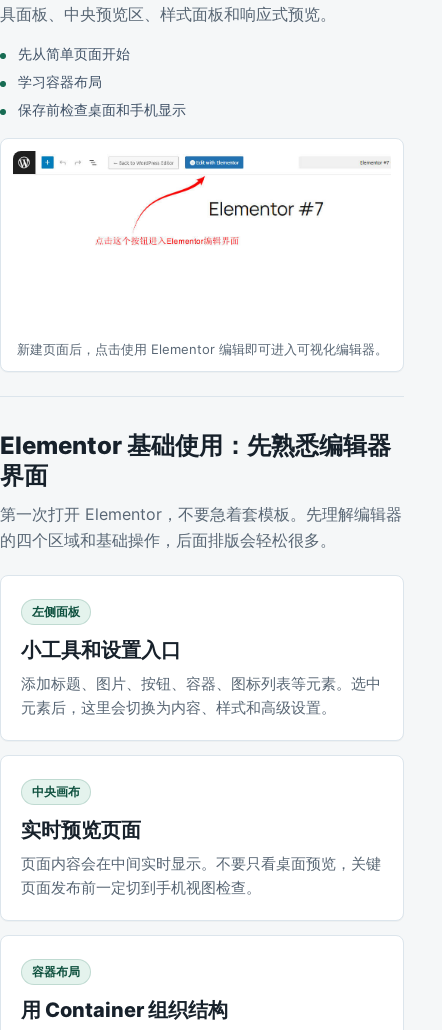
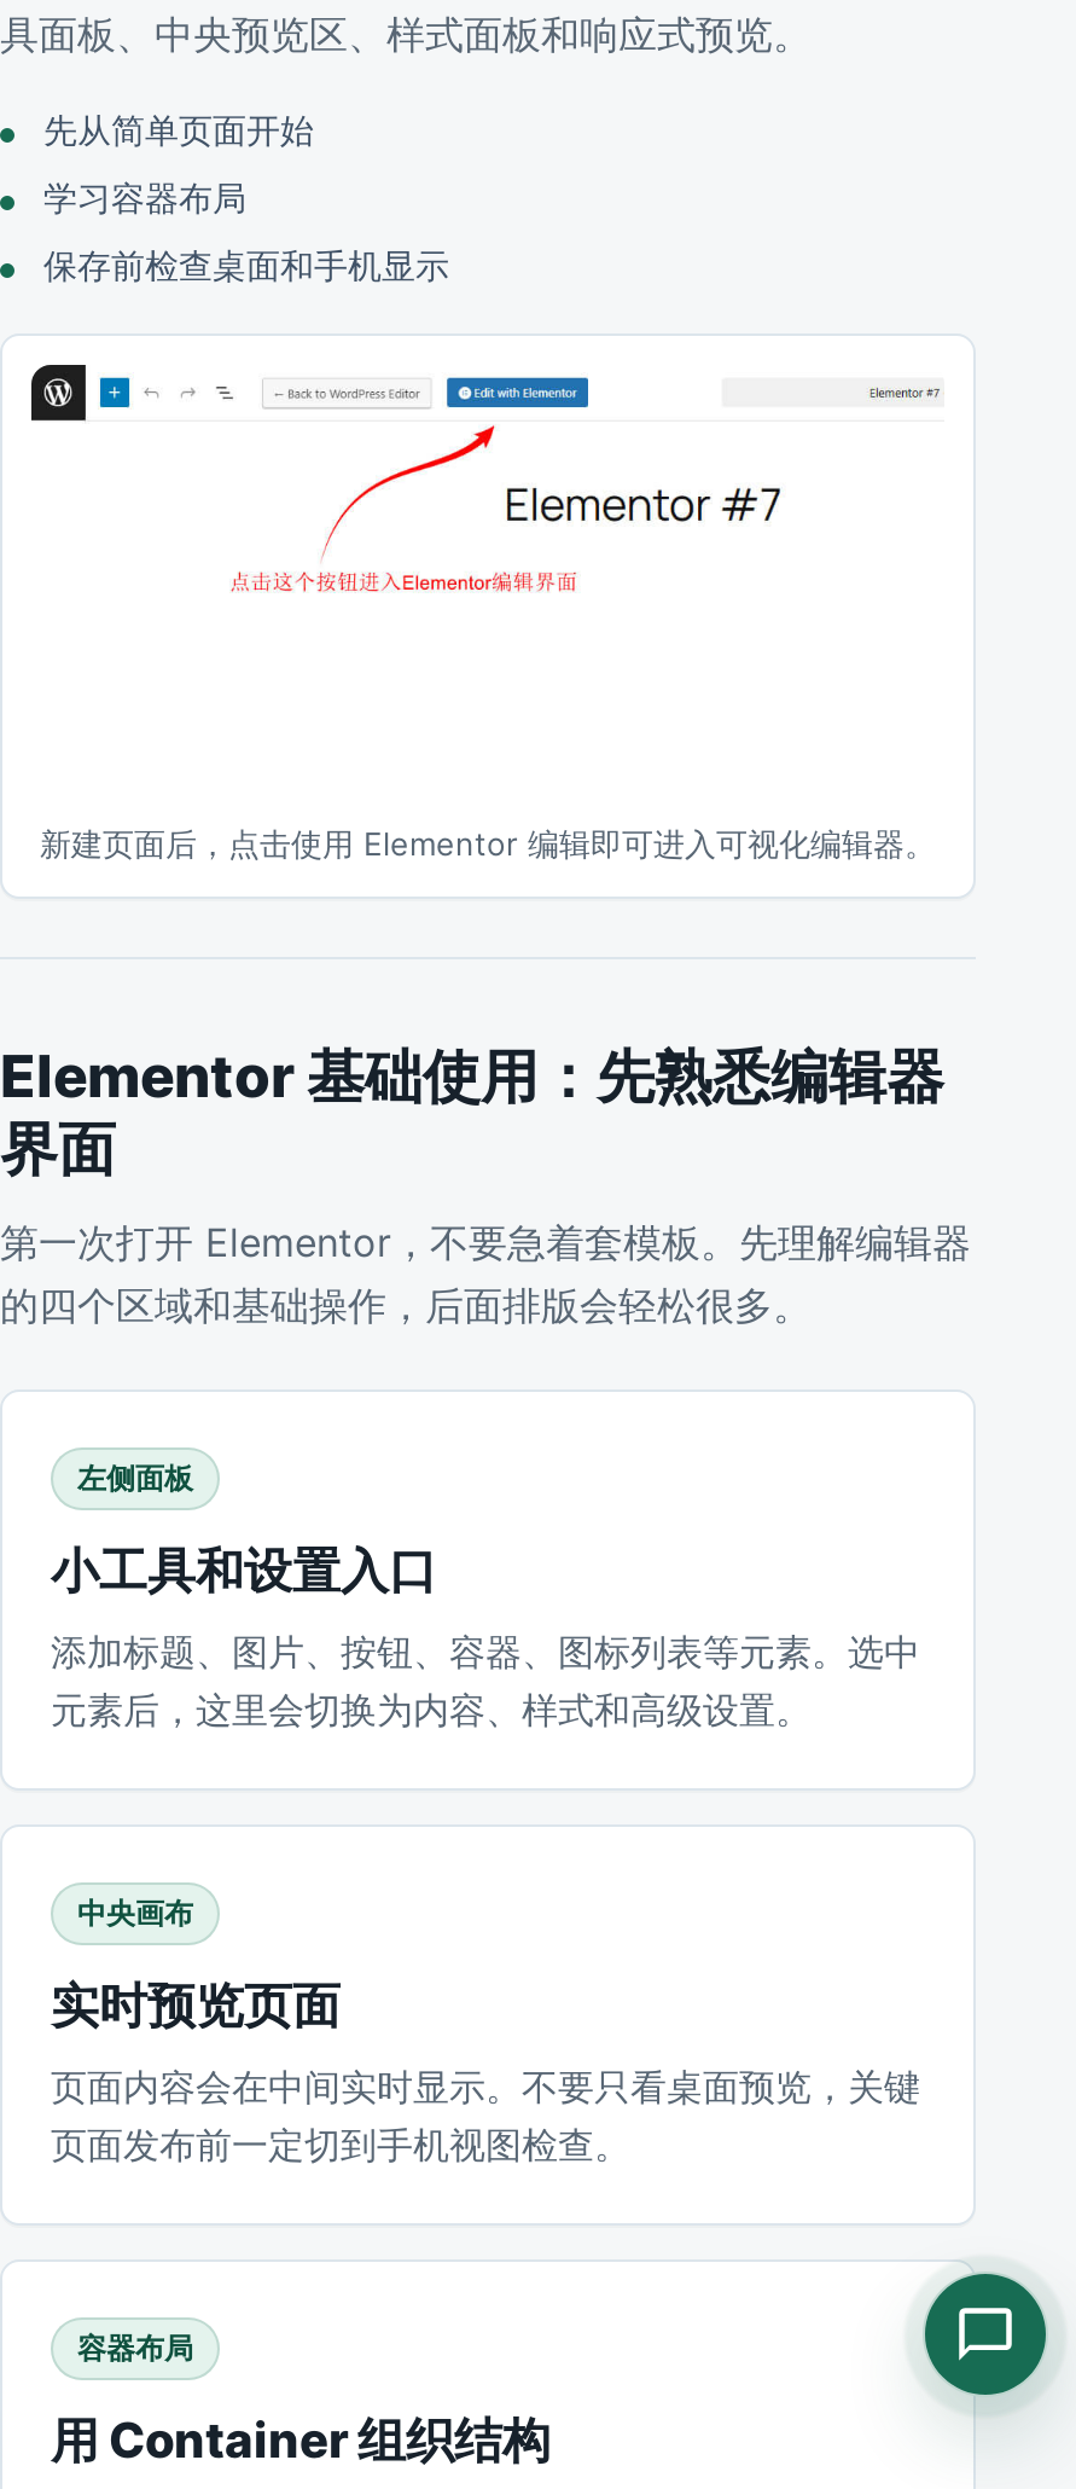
+ [image]
